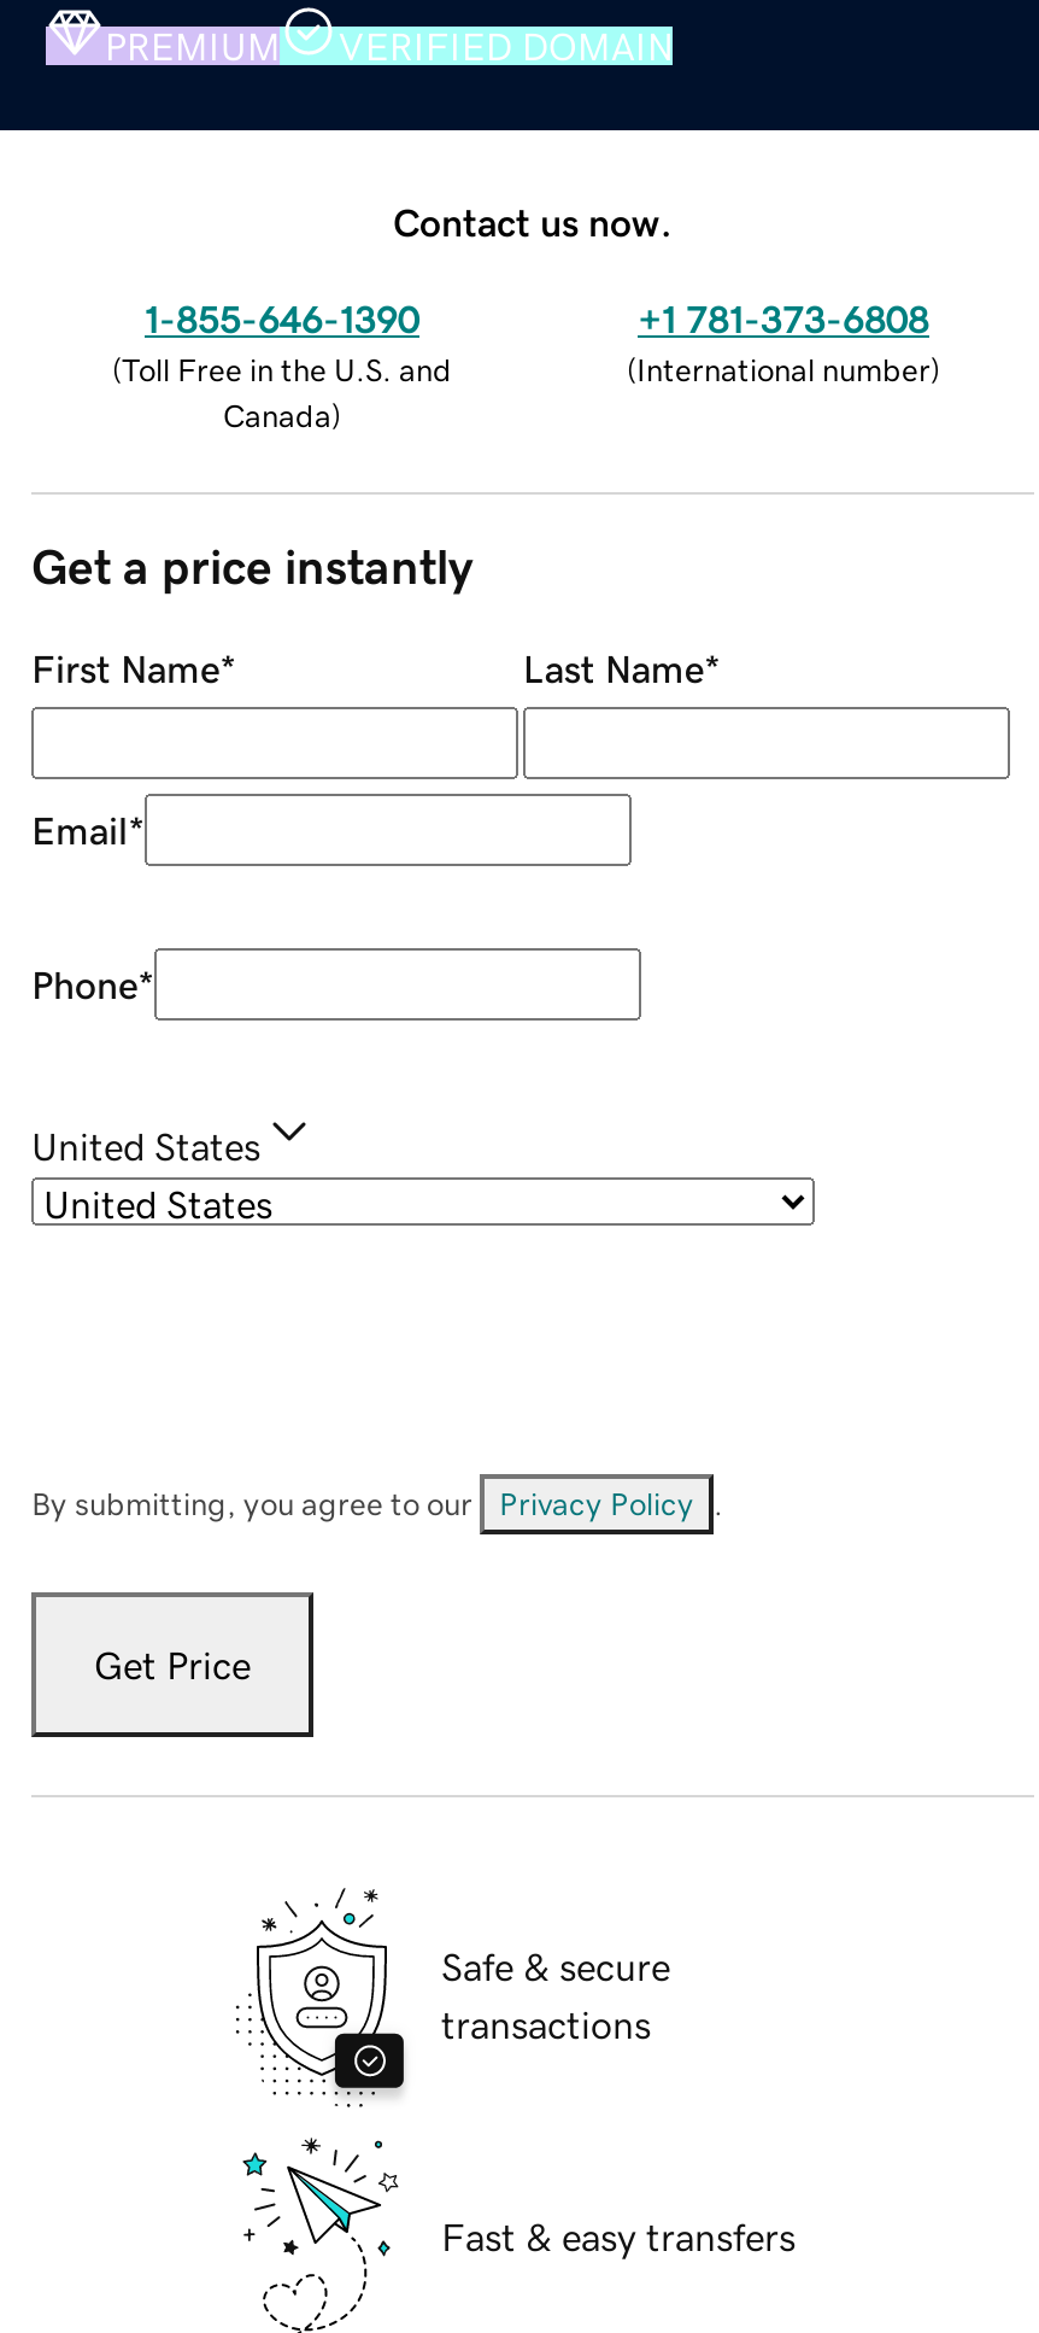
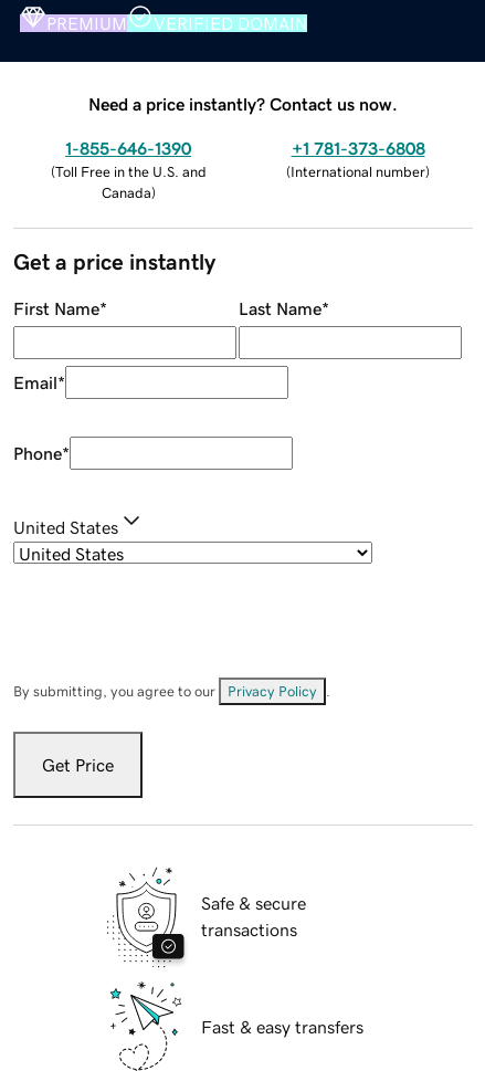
- Contact us now.
+ Need a price instantly? Contact us now.
